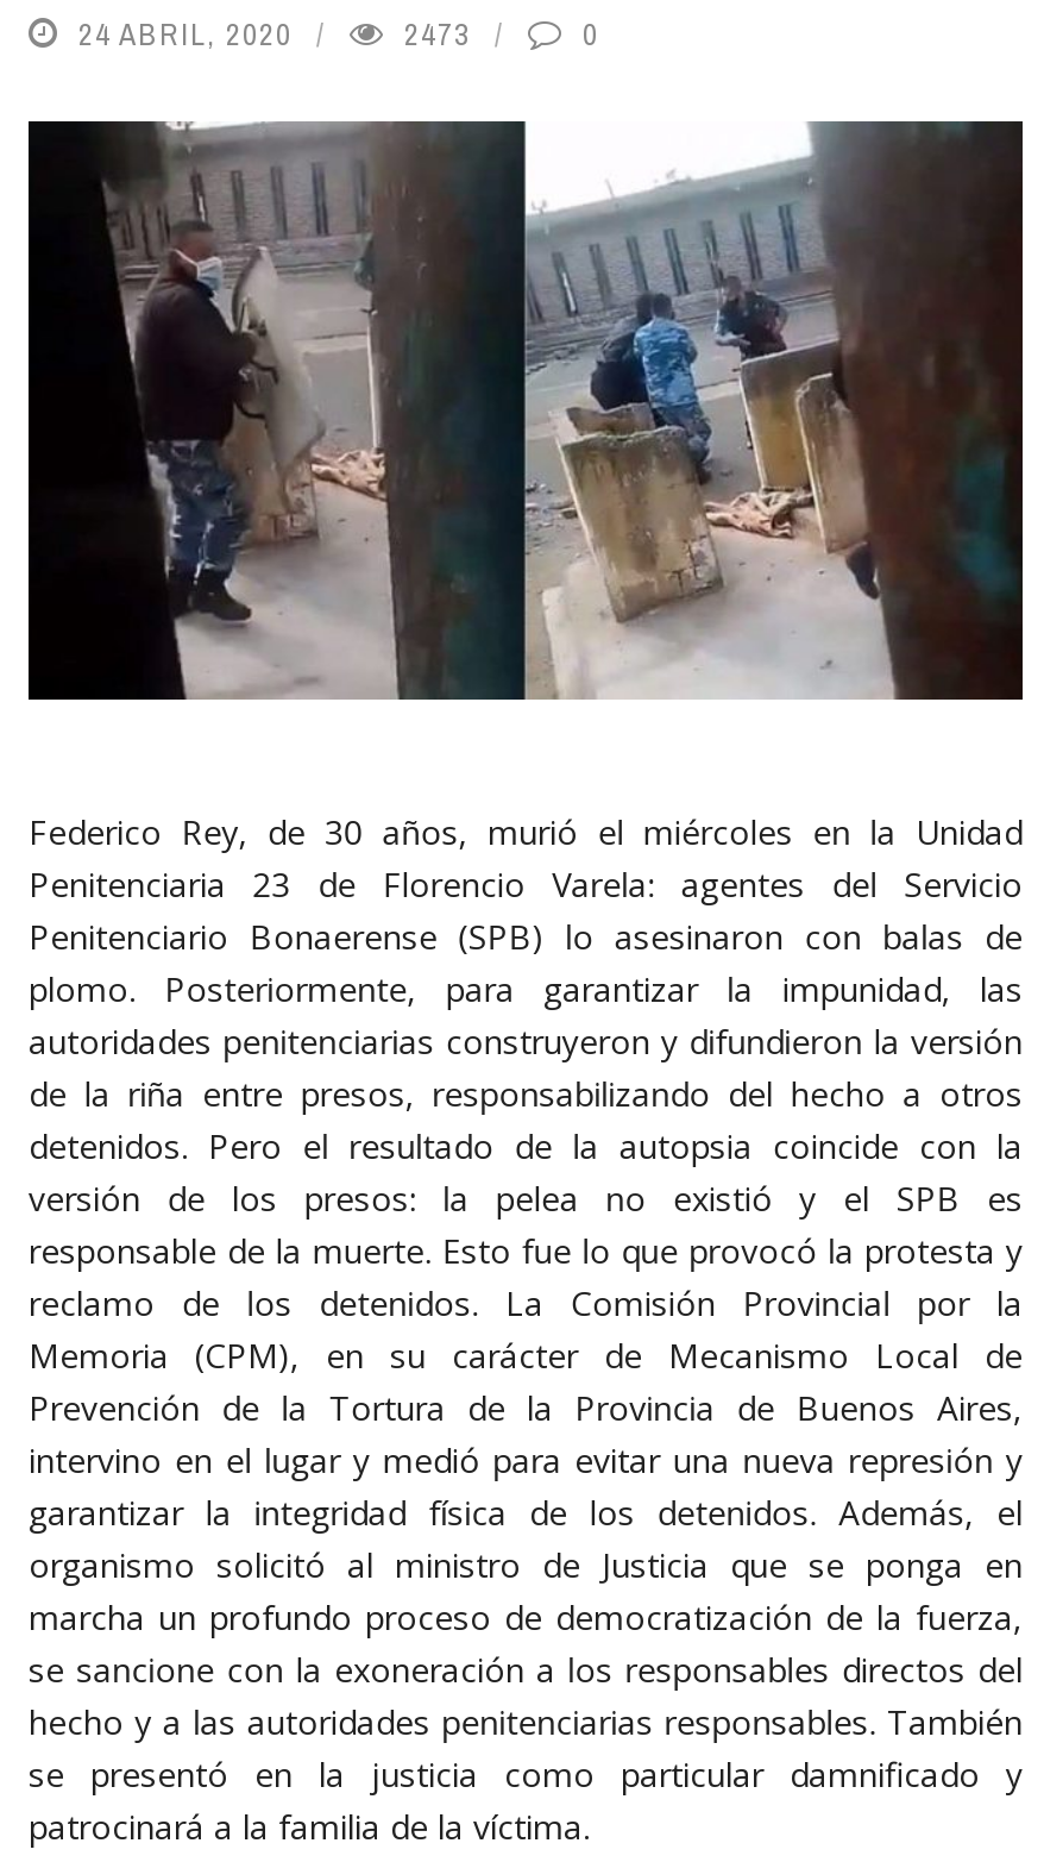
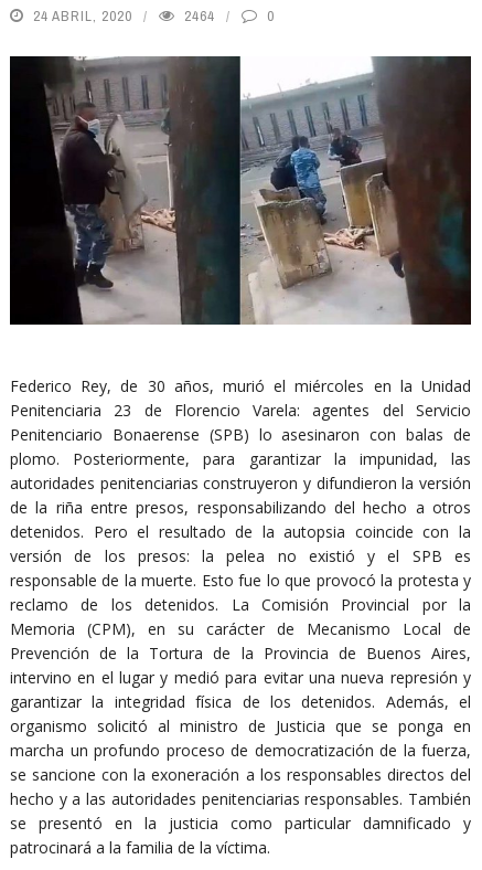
- 2473
+ 2464
